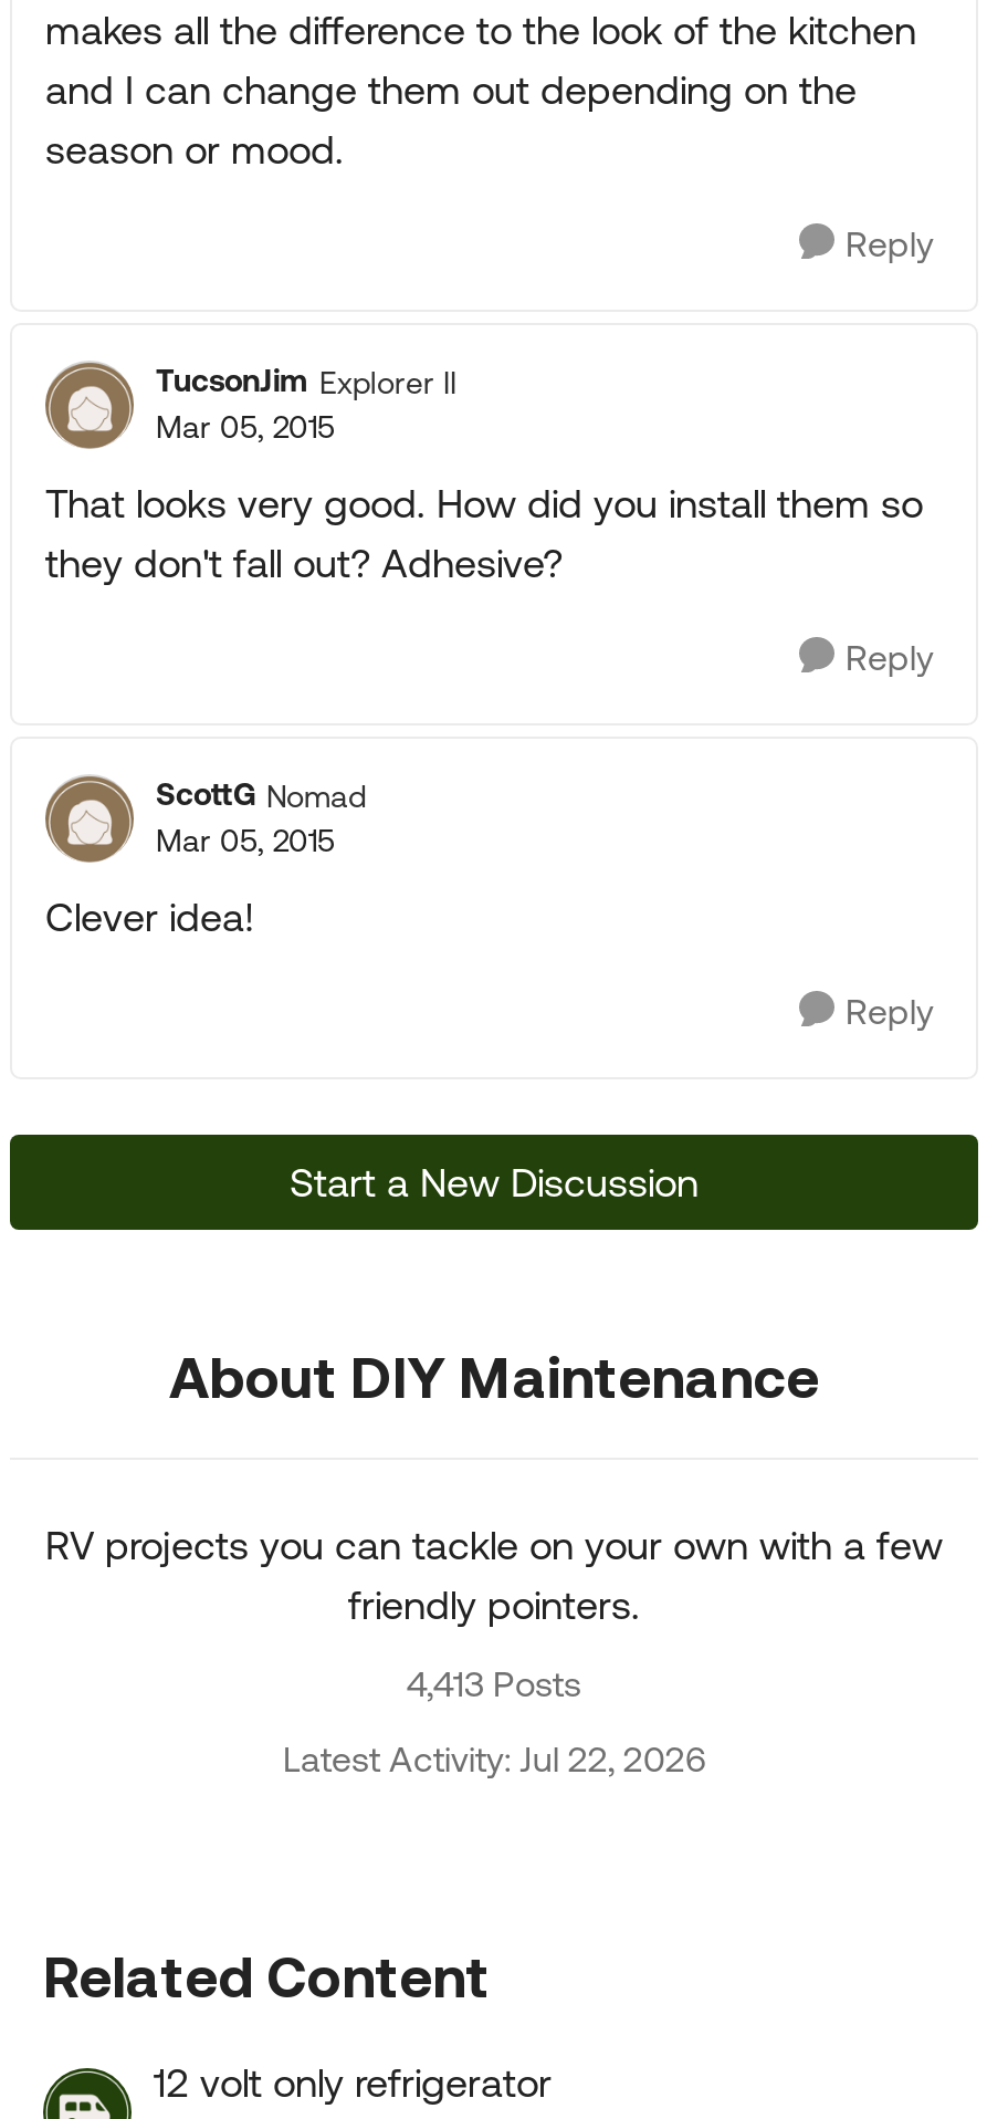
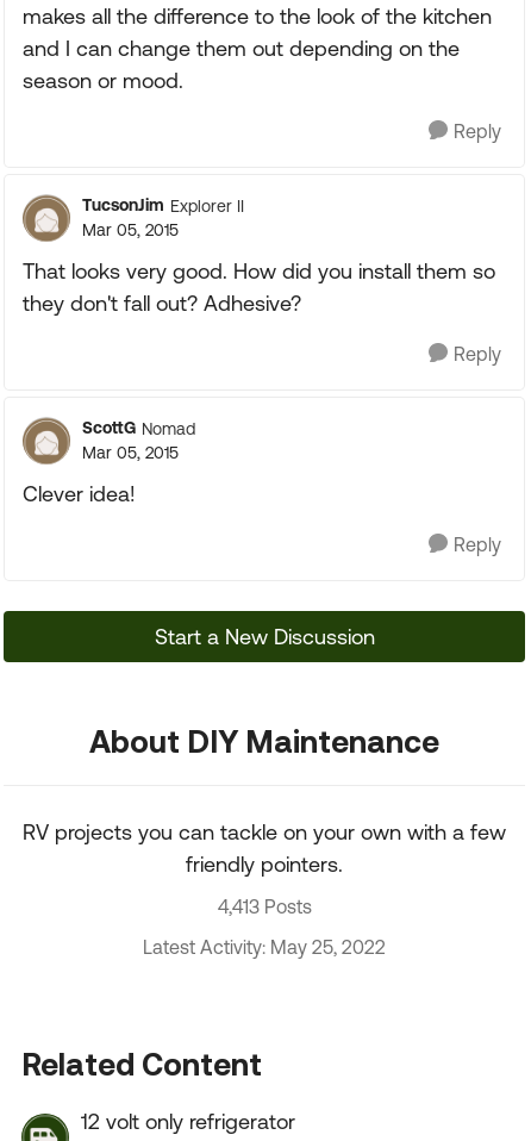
- Latest Activity: Jul 22, 2026
+ Latest Activity: May 25, 2022
